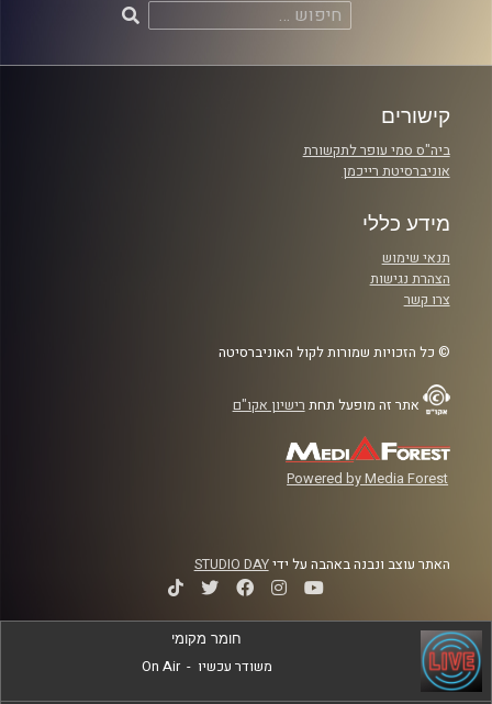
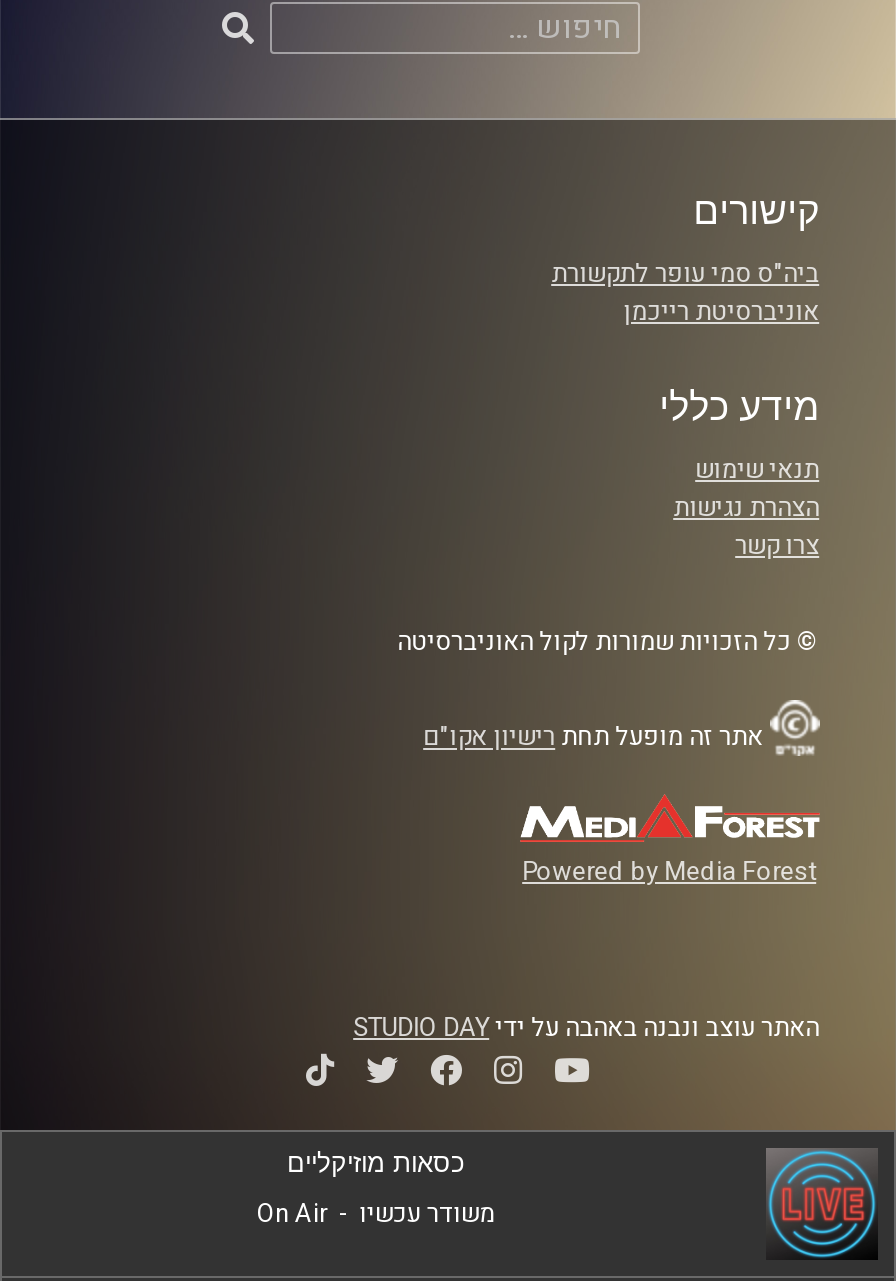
- חומר מקומי
+ כסאות מוזיקליים
